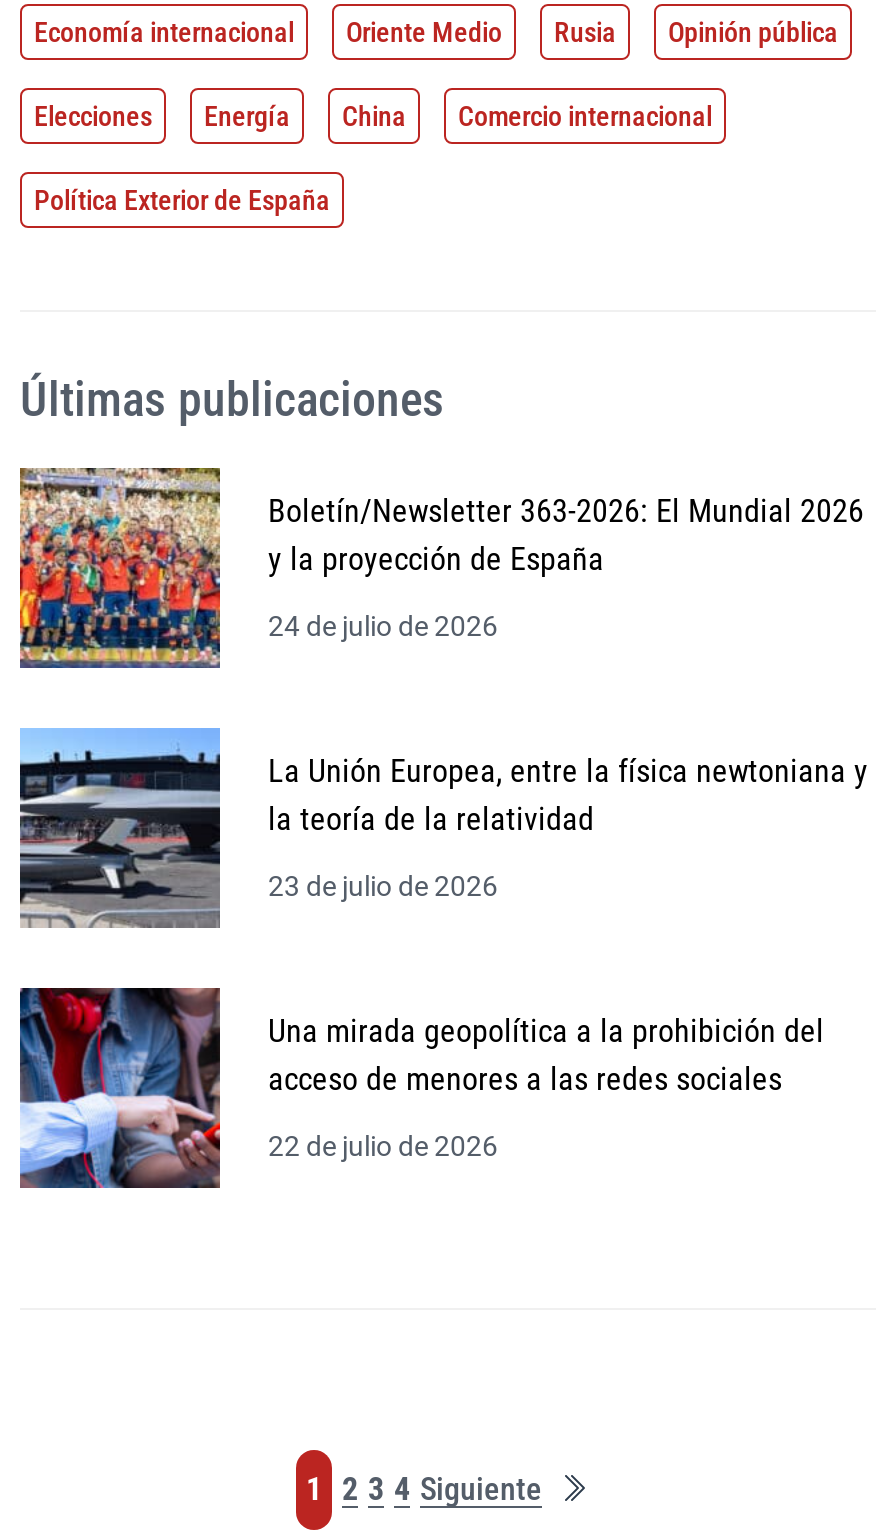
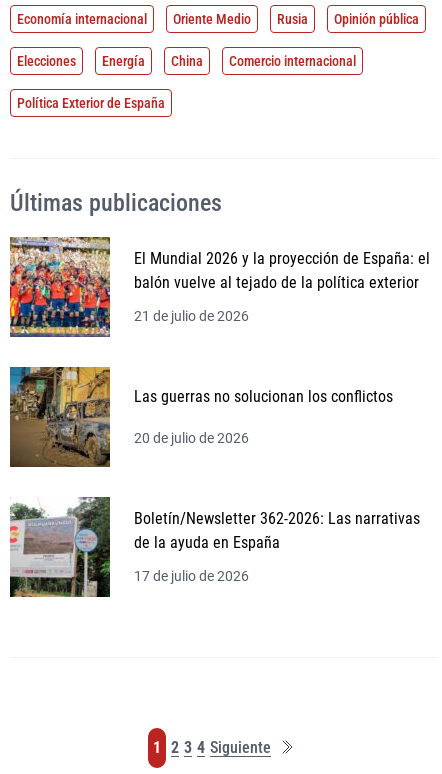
- Boletín/Newsletter 363-2026: El Mundial 2026
- y la proyección de España
+ El Mundial 2026 y la proyección de España: el
+ balón vuelve al tejado de la política exterior

- 24 de julio de 2026
+ 21 de julio de 2026

- [image]
- La Unión Europea, entre la física newtoniana y
- la teoría de la relatividad
+ [image]
+ Las guerras no solucionan los conflictos

- 23 de julio de 2026
+ 20 de julio de 2026

- [image]
- Una mirada geopolítica a la prohibición del
- acceso de menores a las redes sociales
+ [image]
+ Boletín/Newsletter 362-2026: Las narrativas
+ de la ayuda en España

- 22 de julio de 2026
+ 17 de julio de 2026
